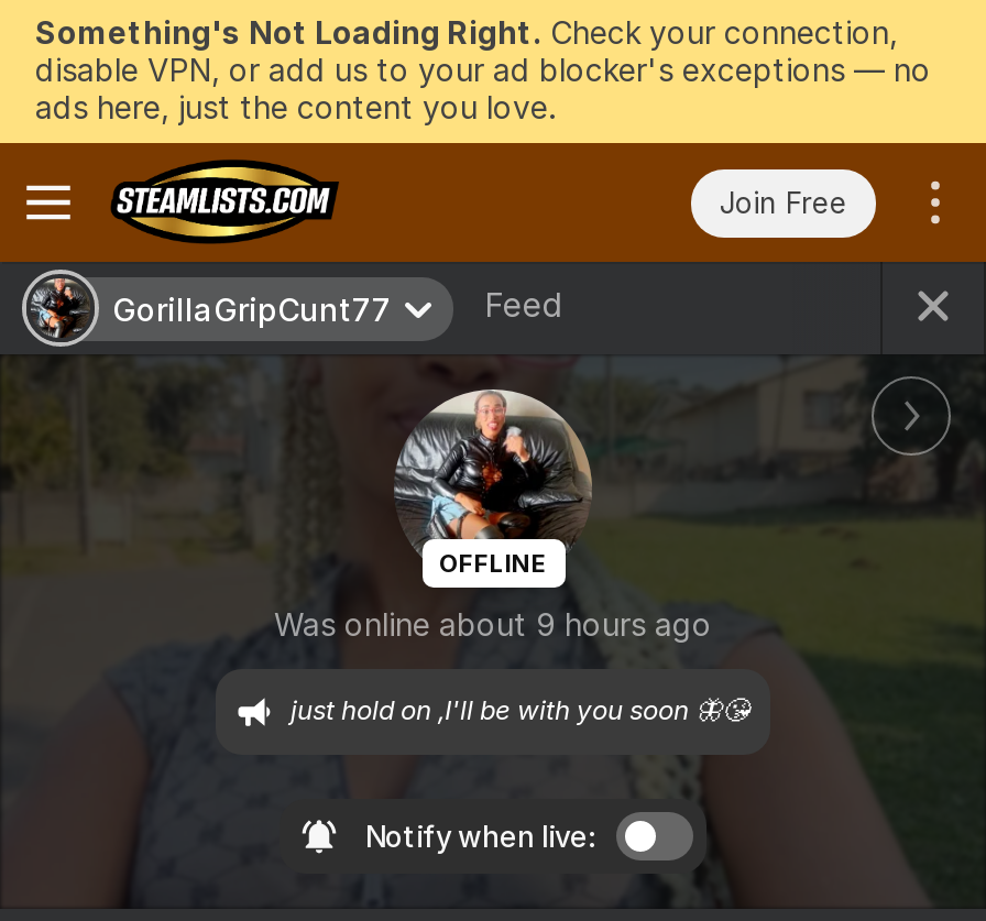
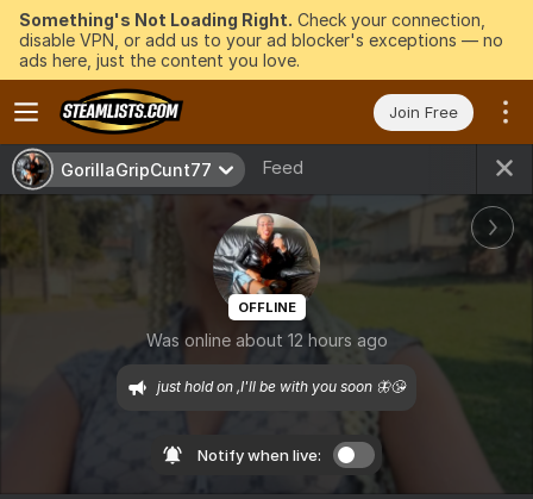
- Was online about 9 hours ago
+ Was online about 12 hours ago
